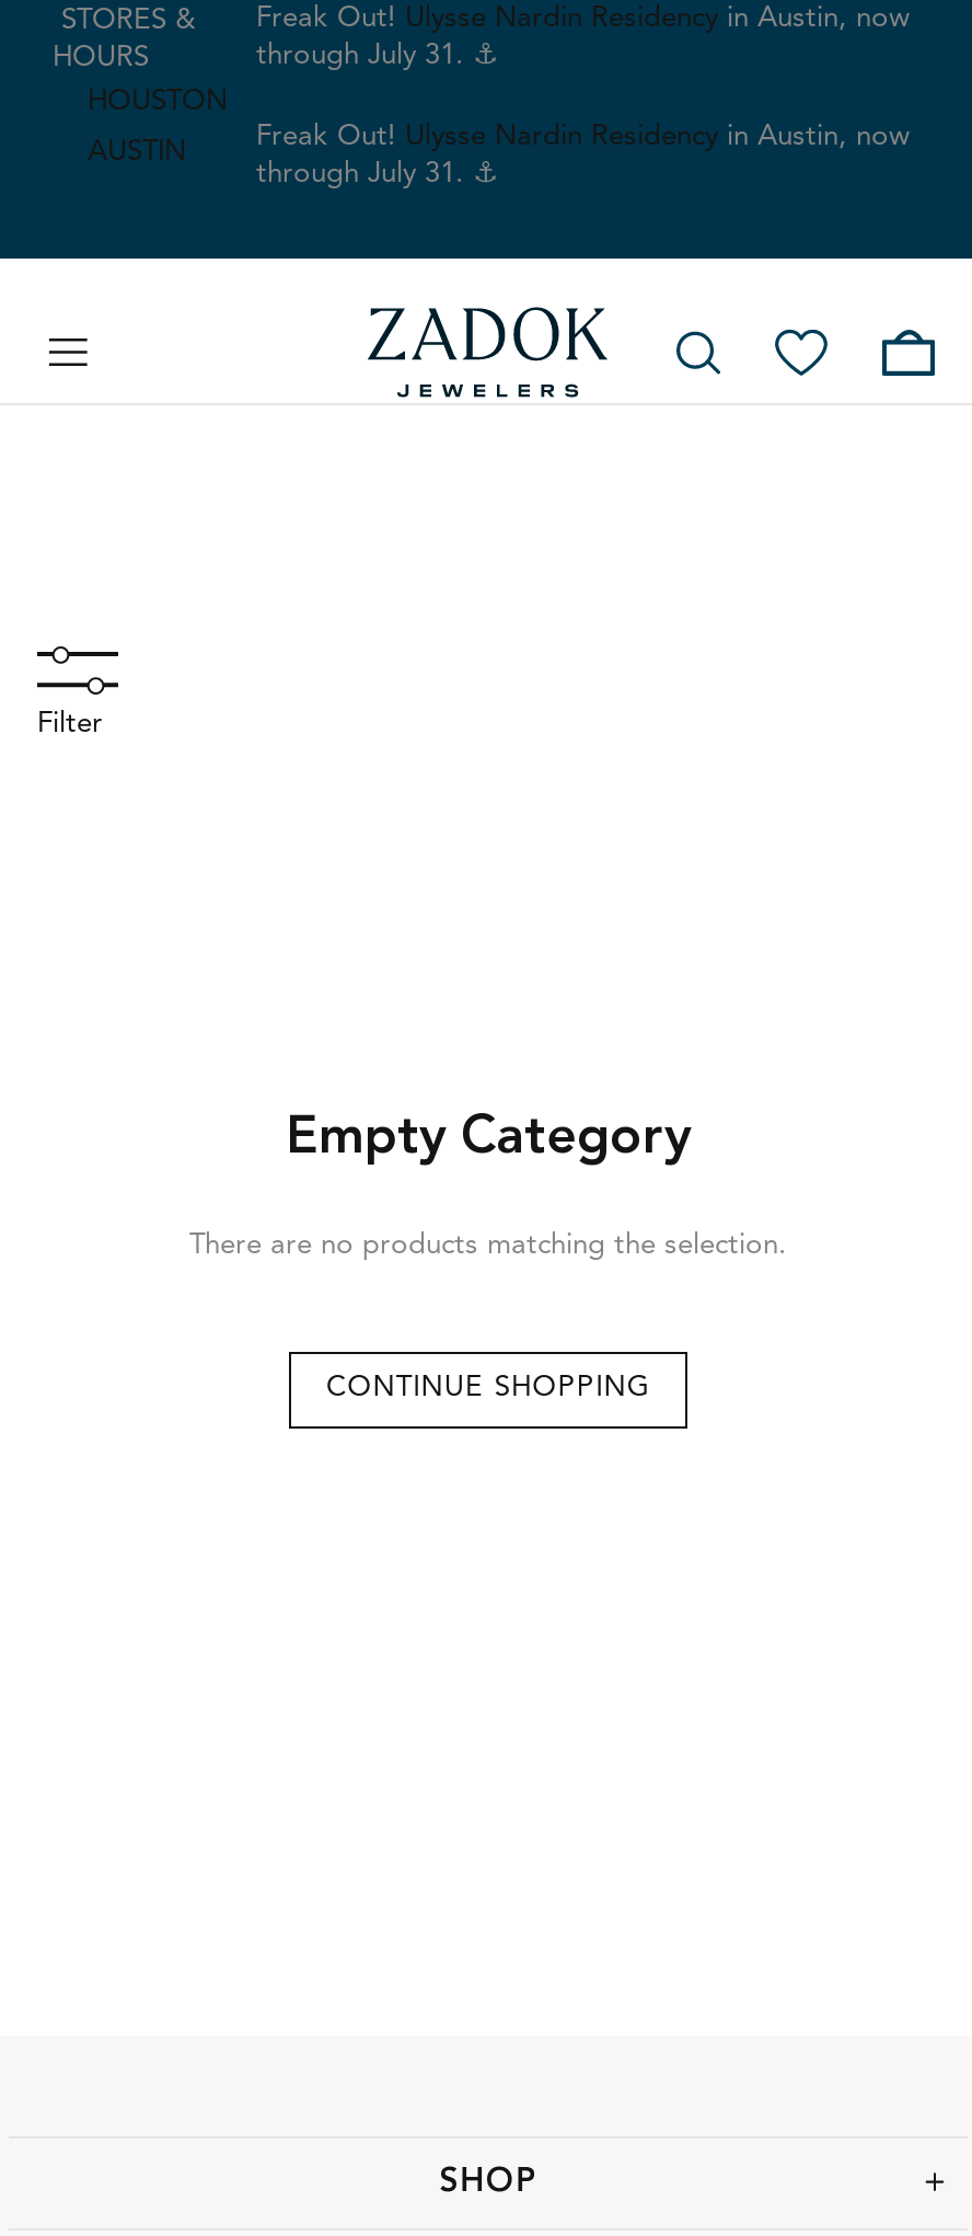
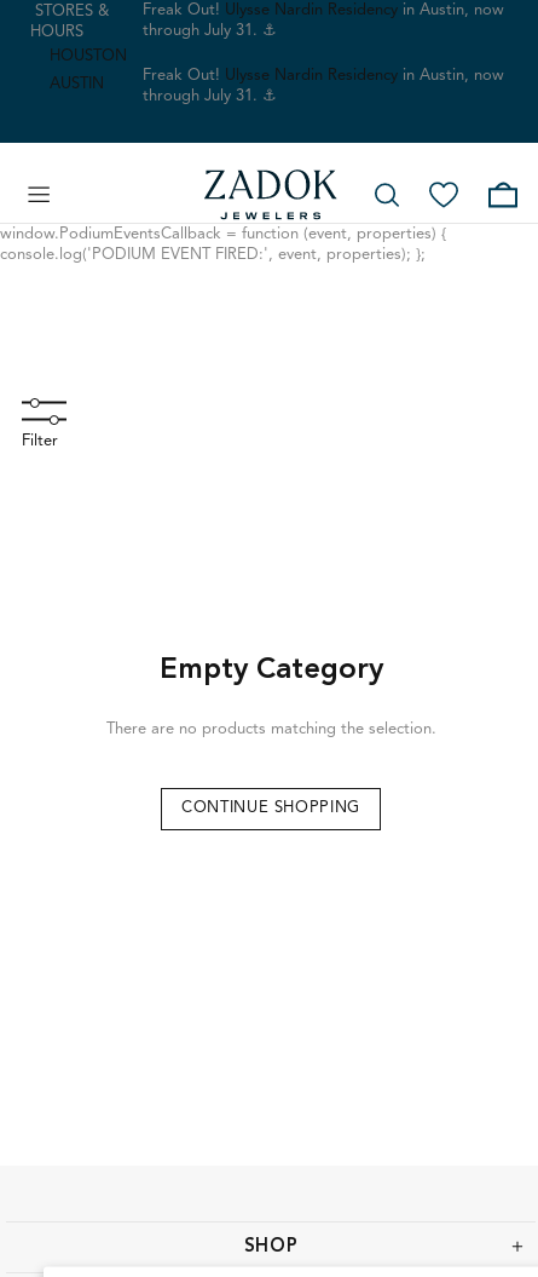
+ window.PodiumEventsCallback = function (event, properties) {
+ console.log('PODIUM EVENT FIRED:', event, properties); };
